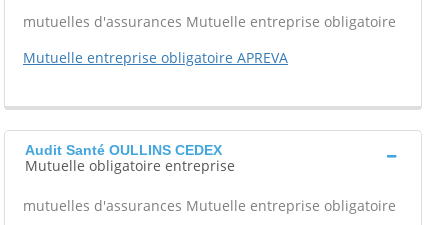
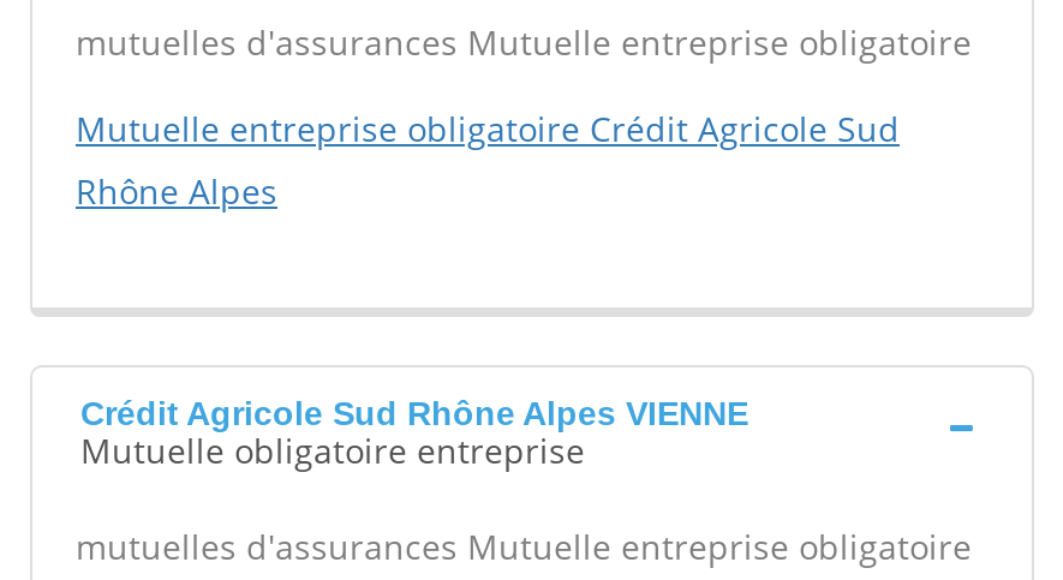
- Mutuelle entreprise obligatoire APREVA
+ Mutuelle entreprise obligatoire Crédit Agricole Sud
+ Rhône Alpes

- Audit Santé OULLINS CEDEX
+ Crédit Agricole Sud Rhône Alpes VIENNE
